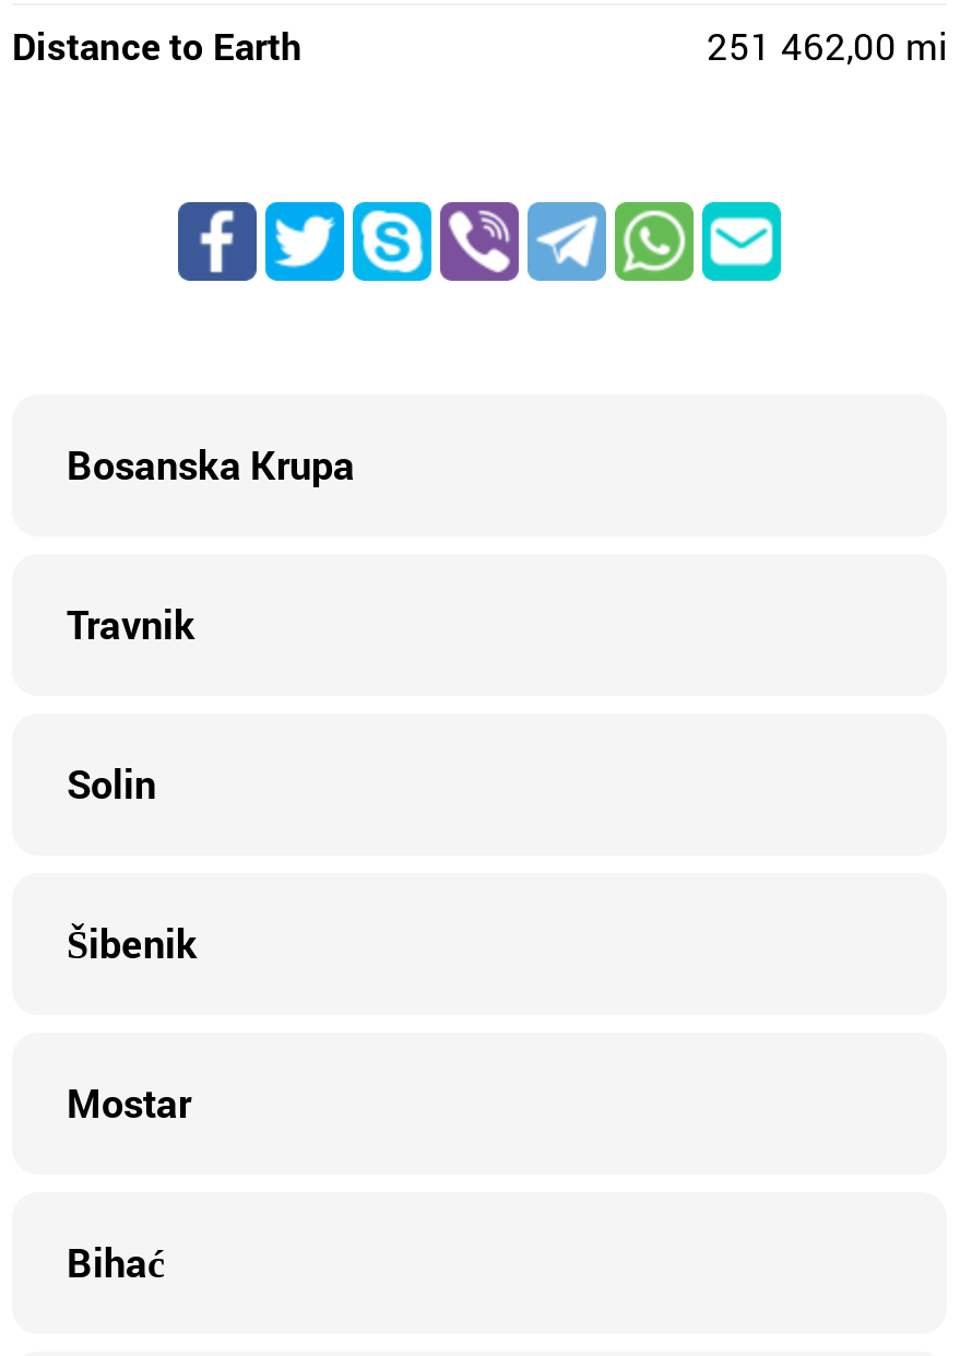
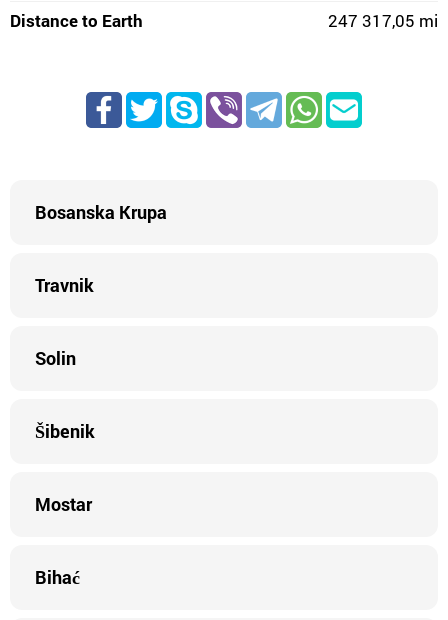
- 251 462,00 mi
+ 247 317,05 mi
